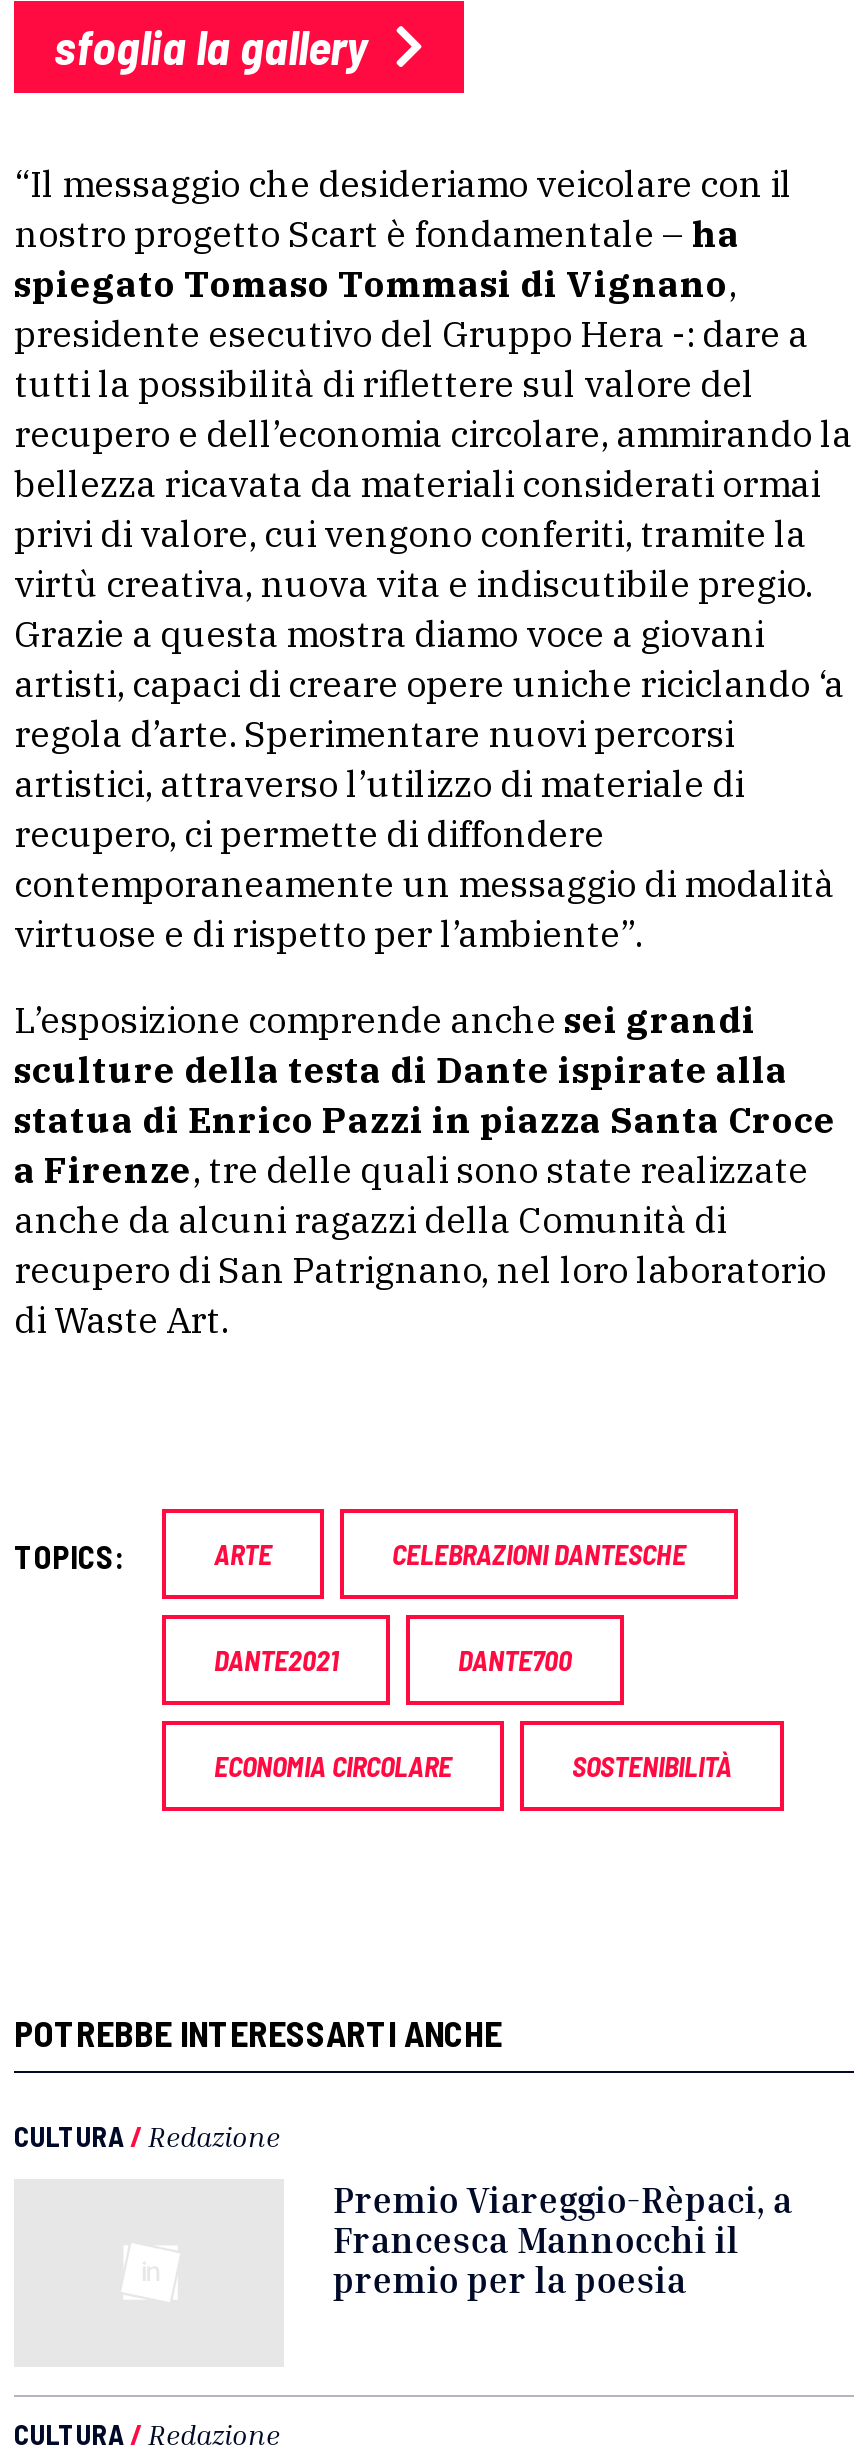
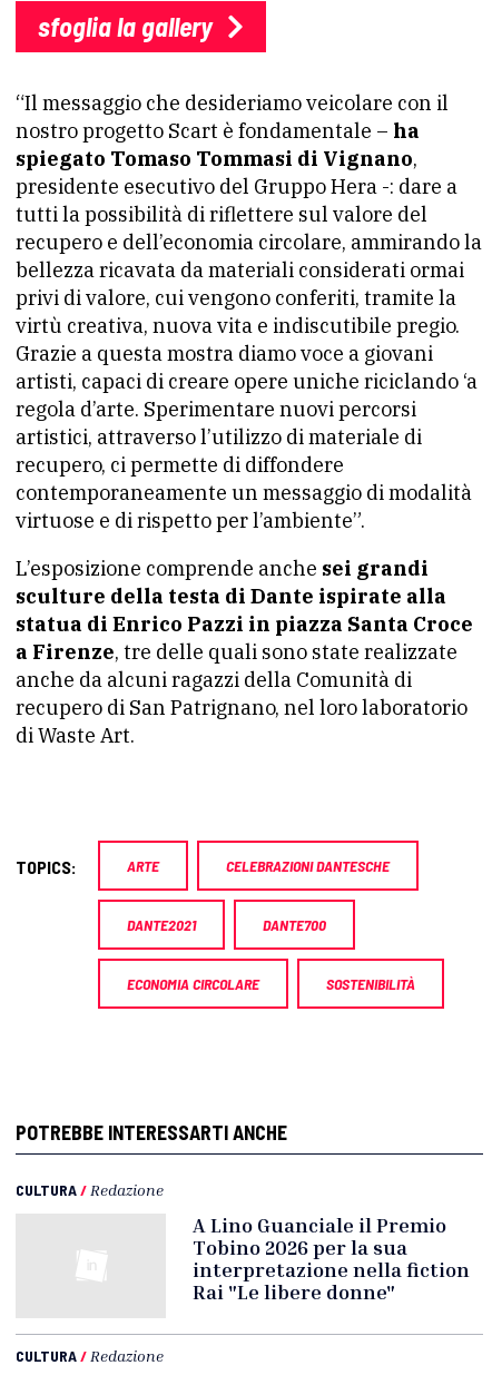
- Premio Viareggio-Rèpaci, a
- Francesca Mannocchi il
- premio per la poesia
+ A Lino Guanciale il Premio
+ Tobino 2026 per la sua
+ interpretazione nella fiction
+ Rai "Le libere donne"
